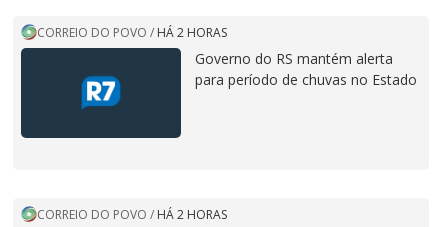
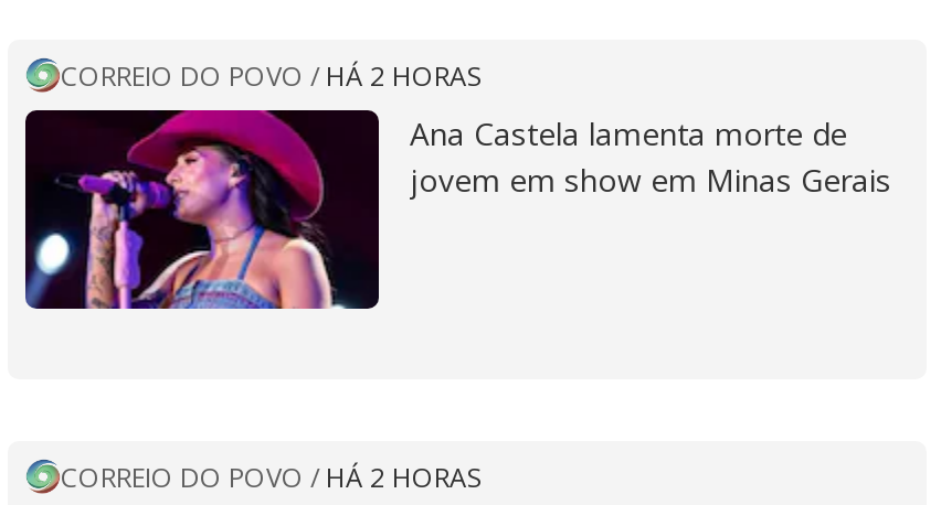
- [image]
- Governo do RS mantém alerta
- para período de chuvas no Estado
+ [image]
+ Ana Castela lamenta morte de
+ jovem em show em Minas Gerais
